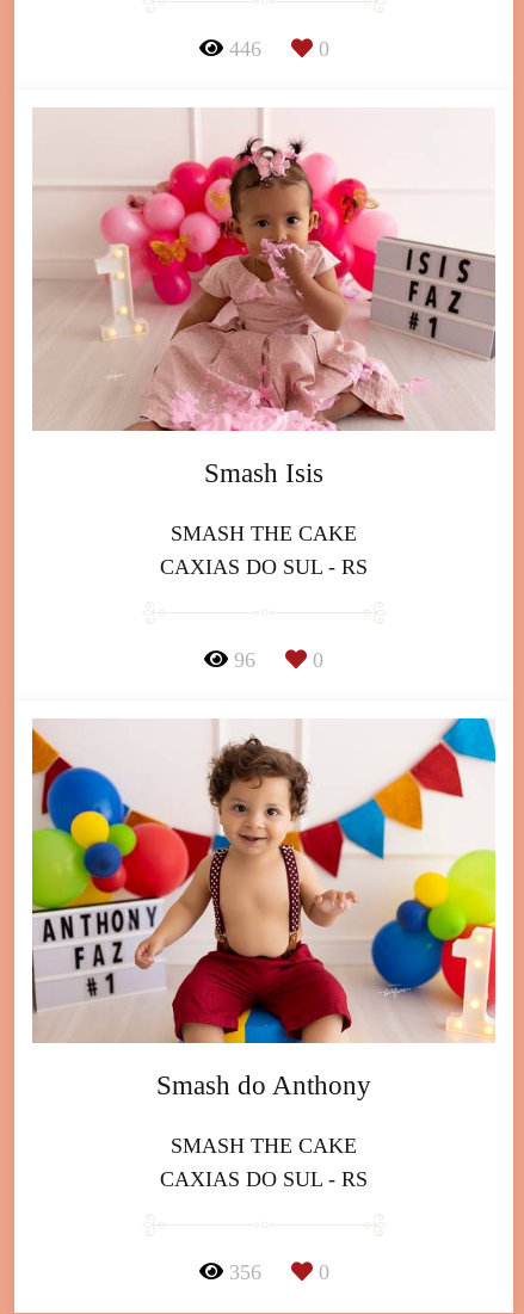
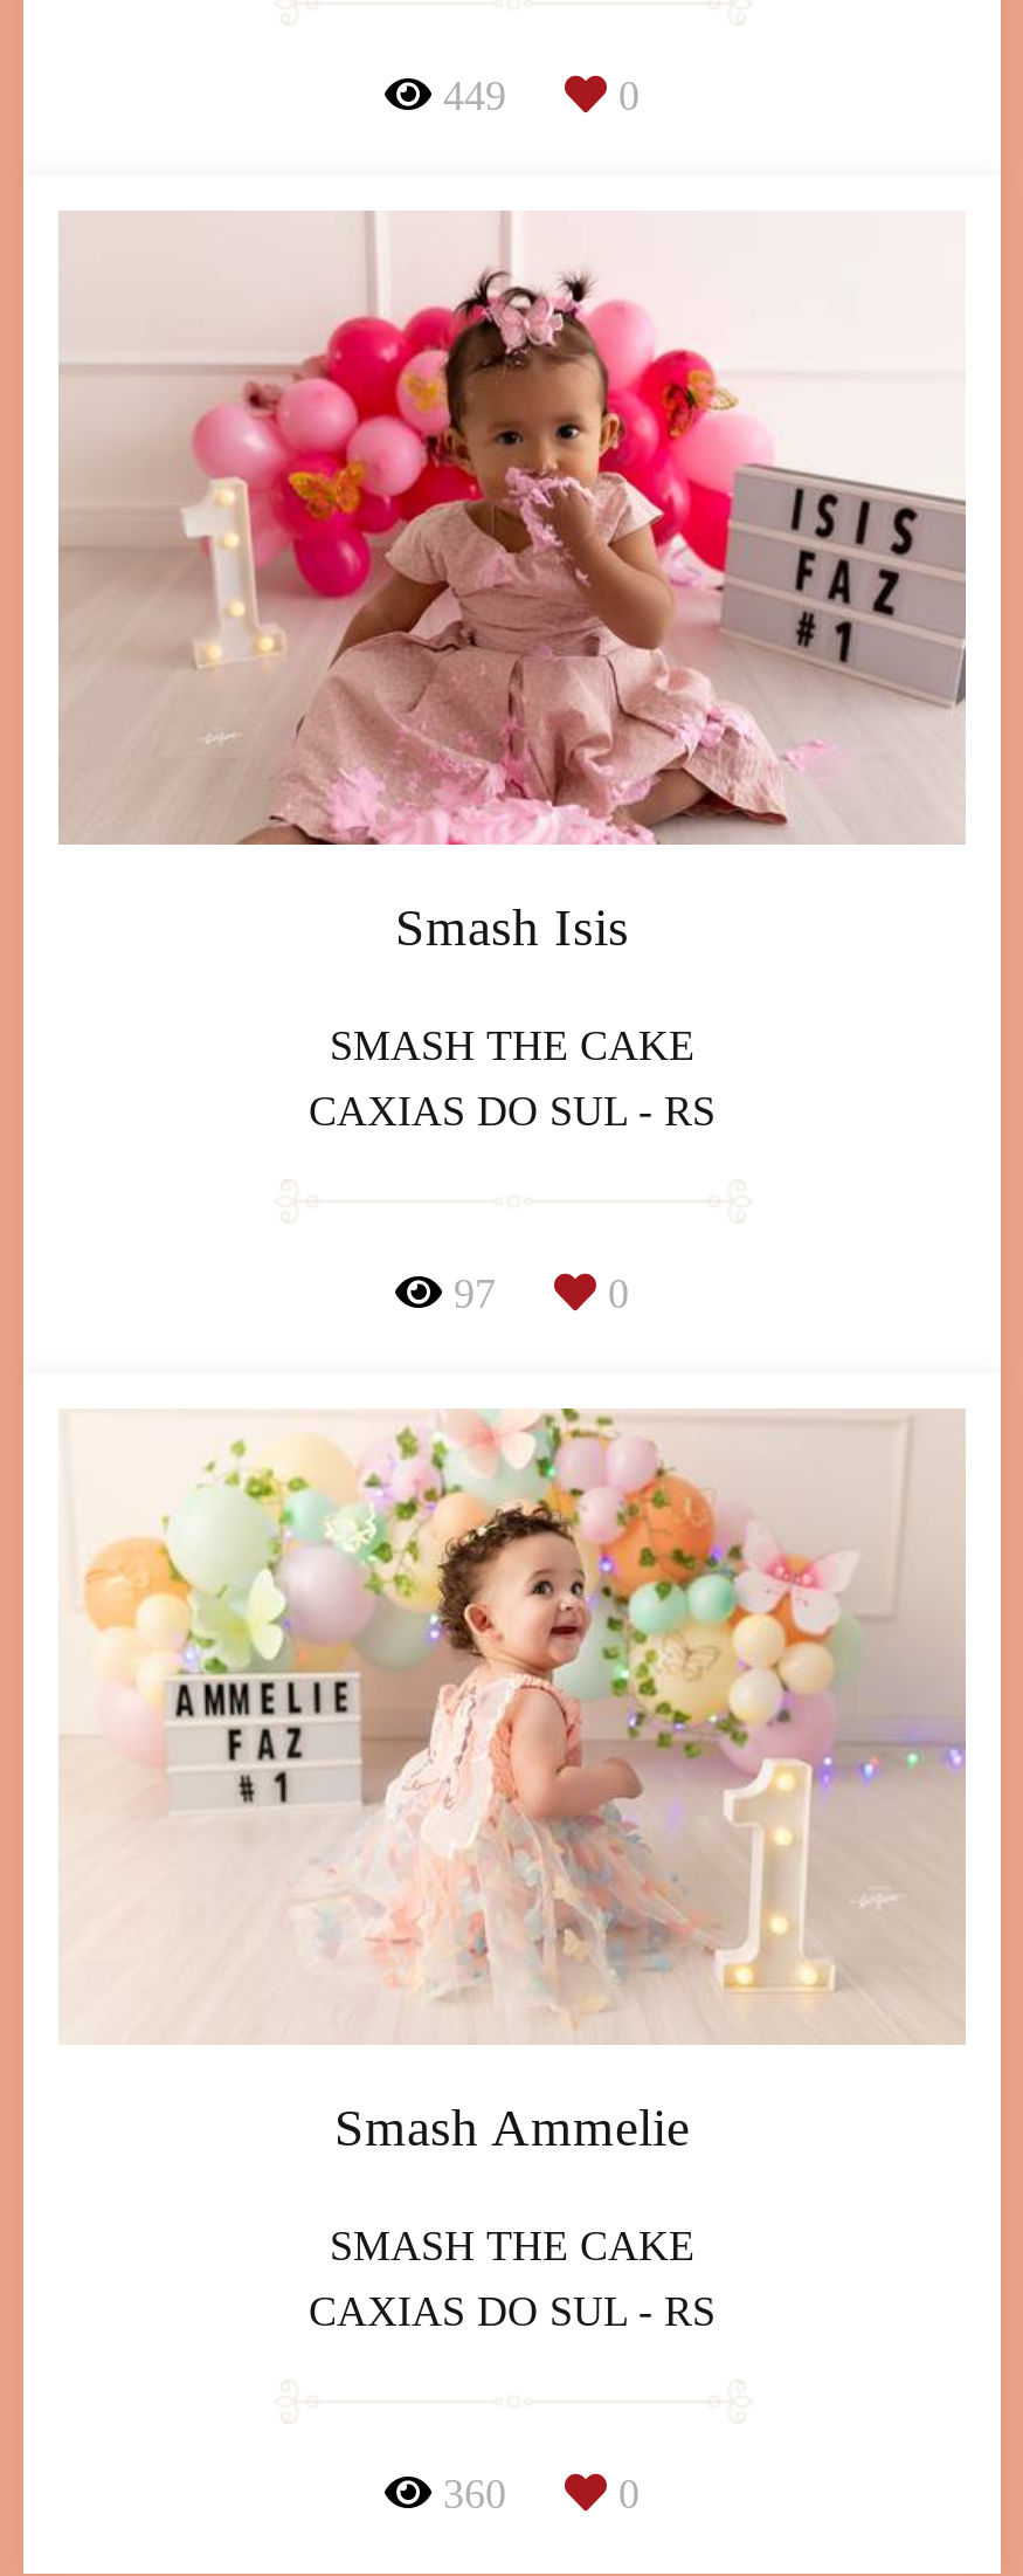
- 446
+ 449

- 96
+ 97

- [image]
- Smash do Anthony
+ [image]
+ Smash Ammelie

- 356
+ 360
